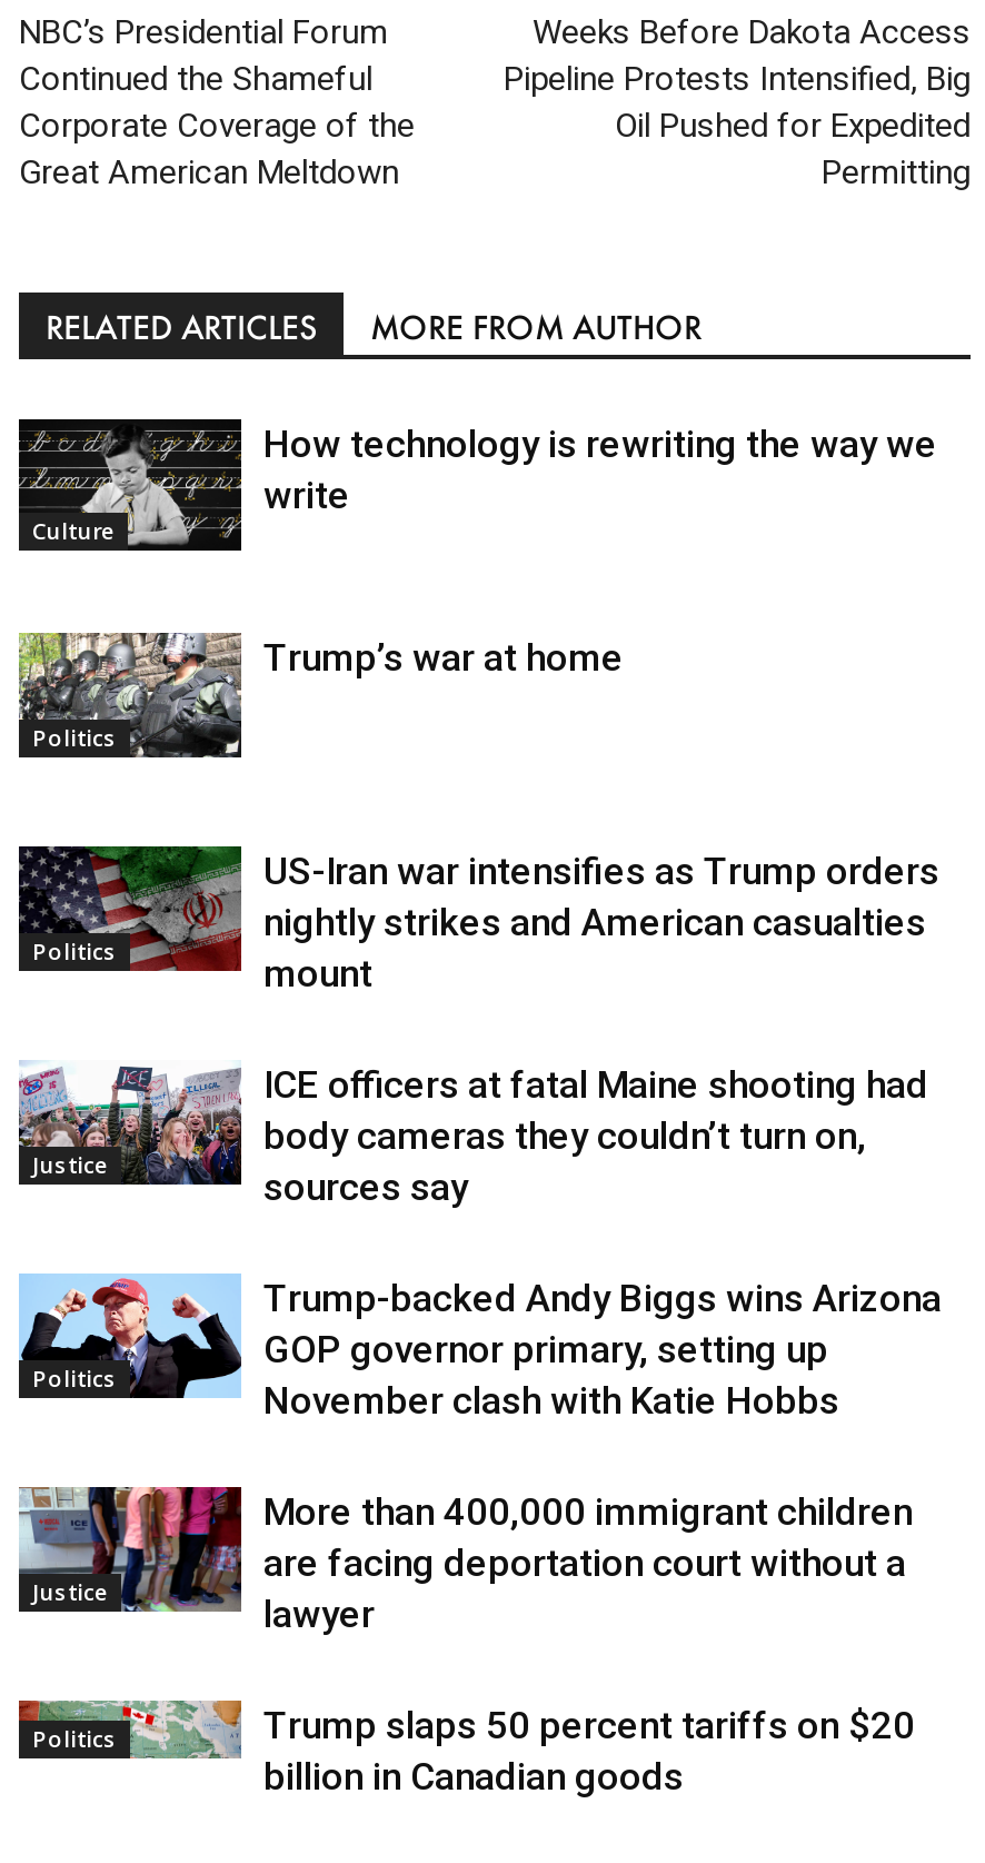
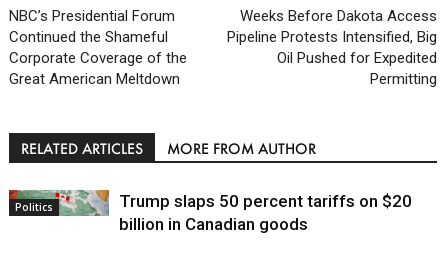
- [image]
- Culture

- How technology is rewriting the way we
- write

- [image]
- Politics

- Trump’s war at home

- [image]
- Politics

- US-Iran war intensifies as Trump orders
- nightly strikes and American casualties
- mount

- [image]
- Justice

- ICE officers at fatal Maine shooting had
- body cameras they couldn’t turn on,
- sources say

- [image]
- Politics

- Trump-backed Andy Biggs wins Arizona
- GOP governor primary, setting up
- November clash with Katie Hobbs

- [image]
- Justice

- More than 400,000 immigrant children
- are facing deportation court without a
- lawyer
